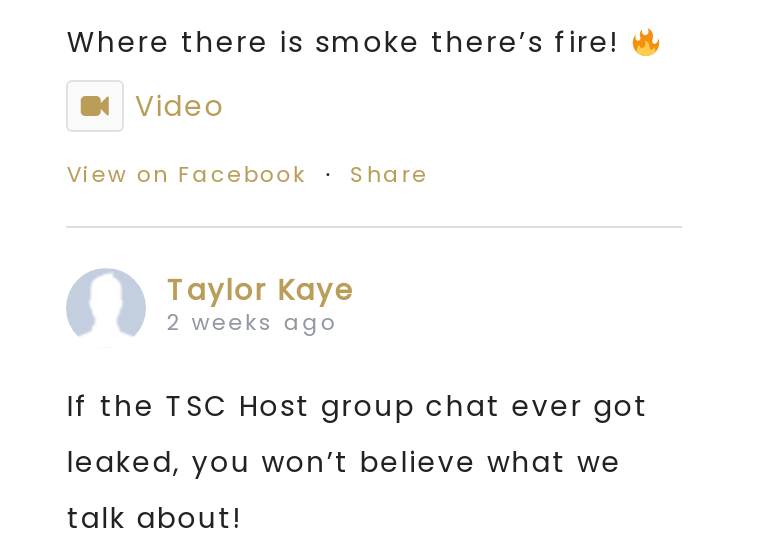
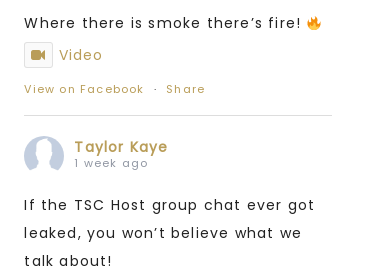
- 2 weeks ago
+ 1 week ago
